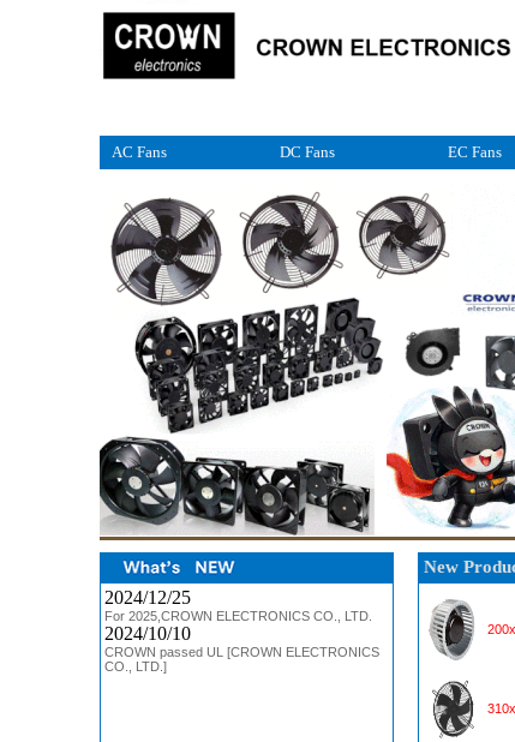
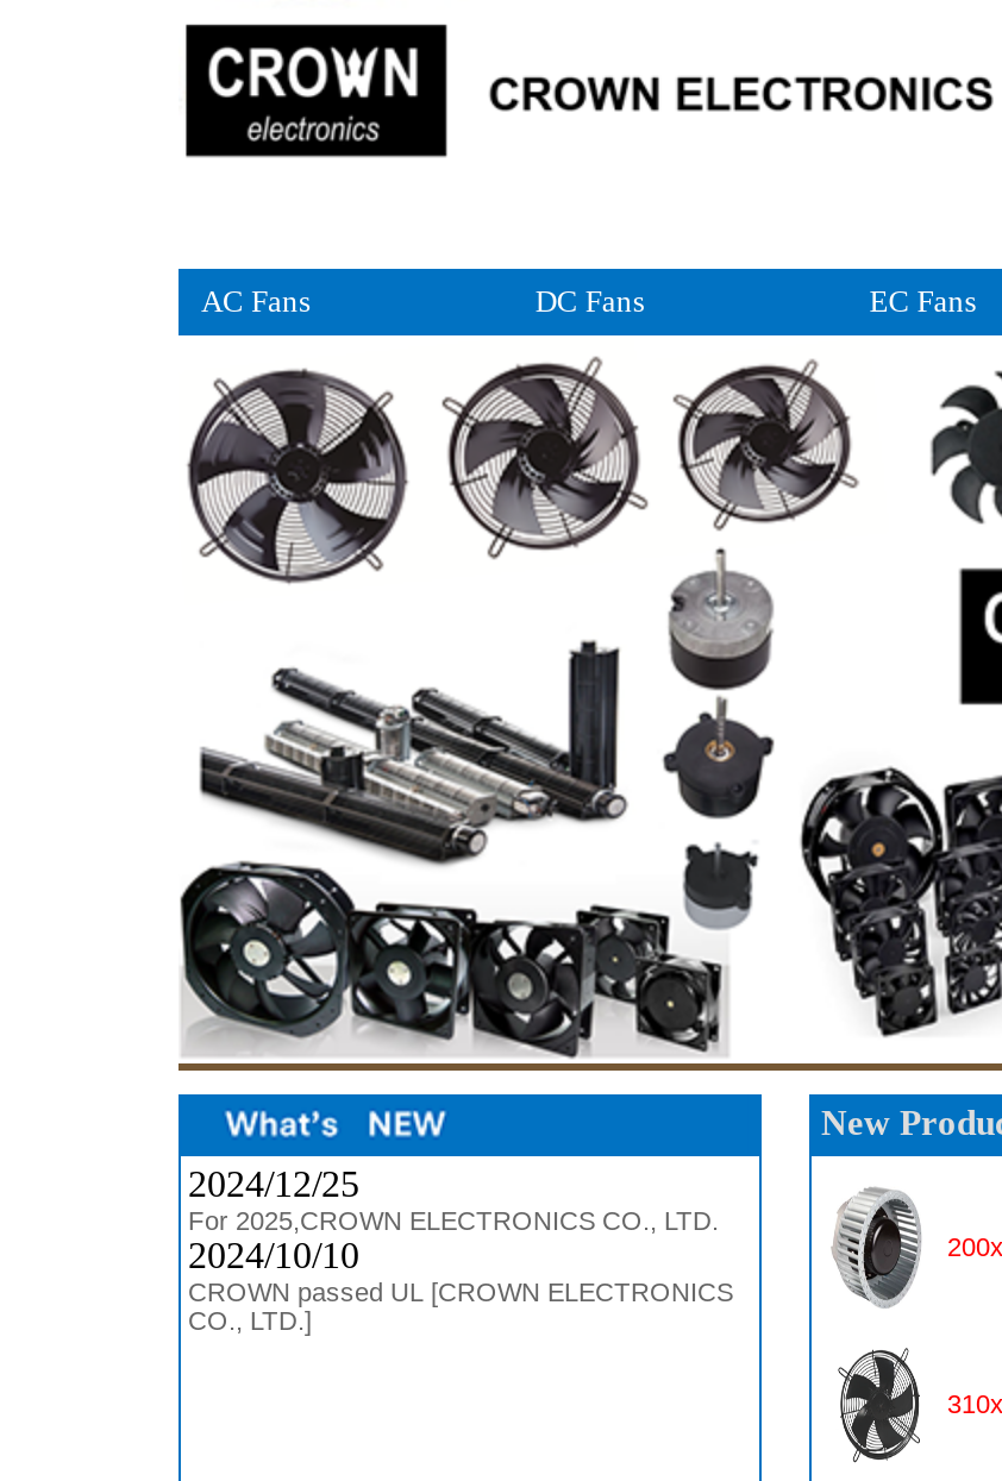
- [image]
+ [image]
